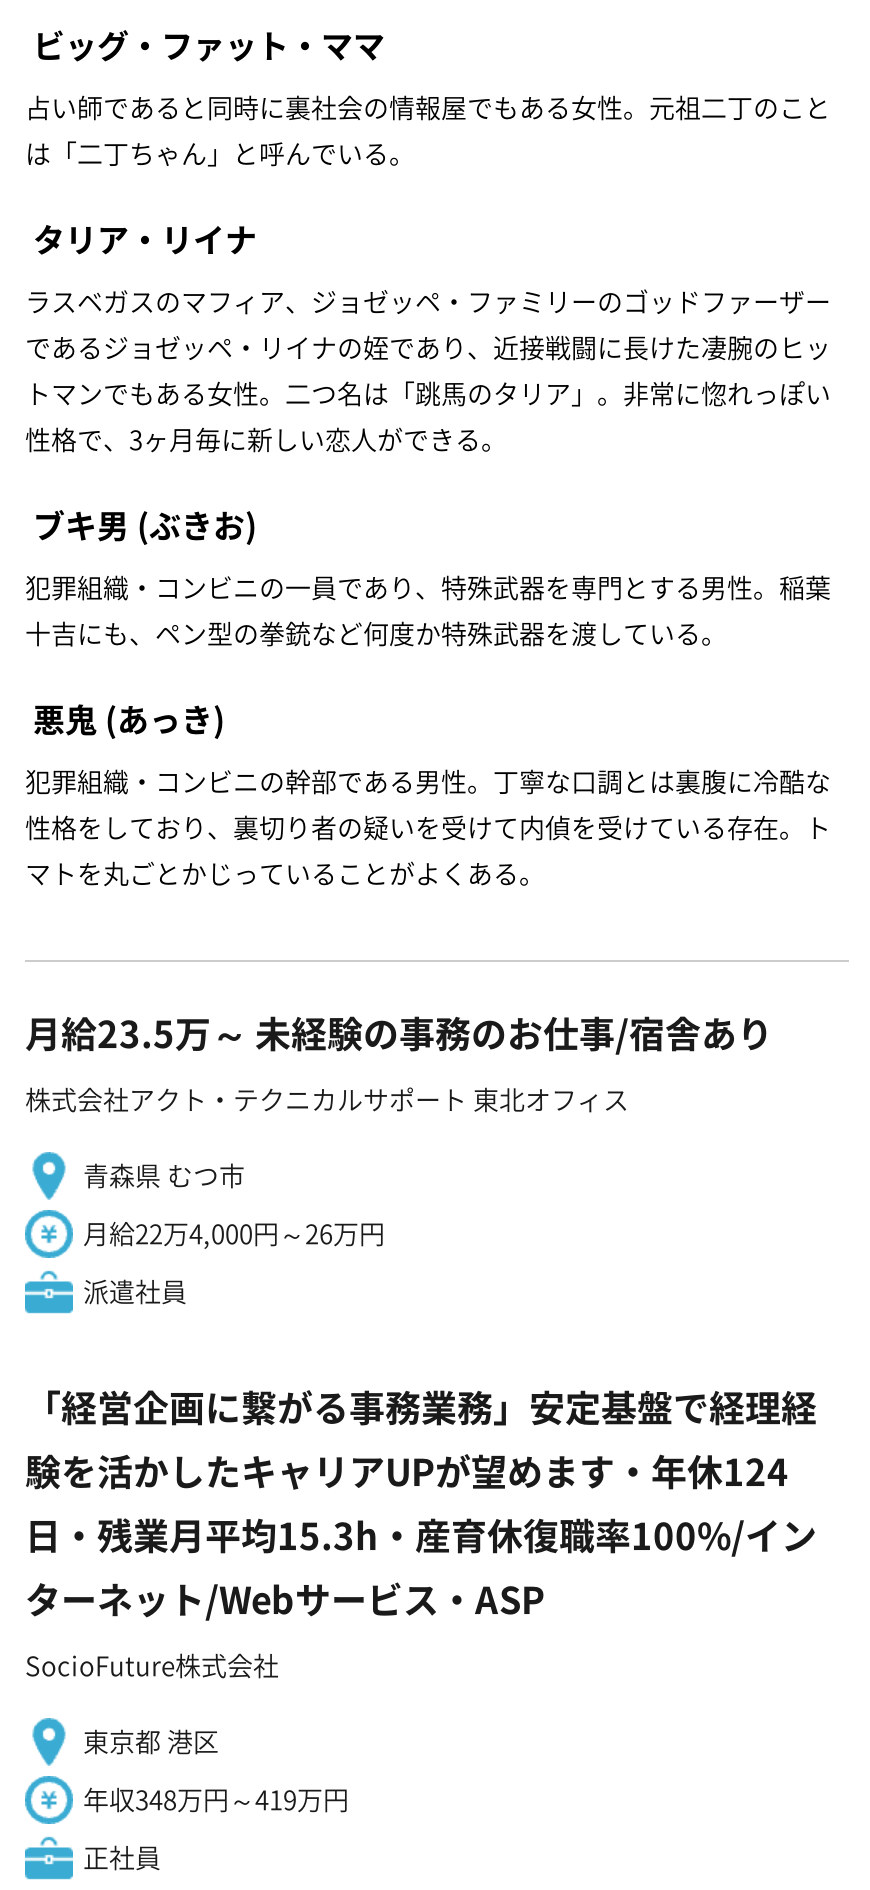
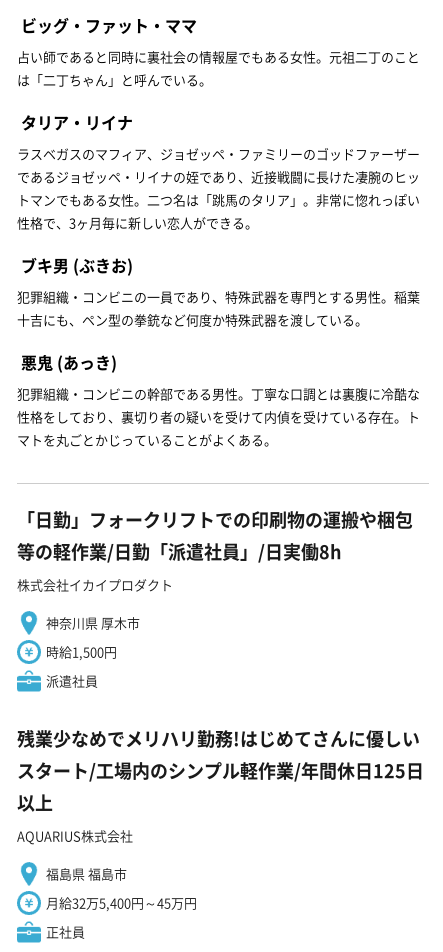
- 月給23.5万～ 未経験の事務のお仕事/宿舎あり
- 株式会社アクト・テクニカルサポート 東北オフィス
+ 「日勤」フォークリフトでの印刷物の運搬や梱包
+ 等の軽作業/日勤「派遣社員」/日実働8h
+ 株式会社イカイプロダクト

- 青森県 むつ市
+ 神奈川県 厚木市

- 月給22万4,000円～26万円
+ 時給1,500円

moved down: 派遣社員

- 「経営企画に繋がる事務業務」安定基盤で経理経
- 験を活かしたキャリアUPが望めます・年休124
- 日・残業月平均15.3h・産育休復職率100%/イン
- ターネット/Webサービス・ASP
- SocioFuture株式会社
+ 残業少なめでメリハリ勤務!はじめてさんに優しい
+ スタート/工場内のシンプル軽作業/年間休日125日
+ 以上
+ AQUARIUS株式会社

- 東京都 港区
+ 福島県 福島市

- 年収348万円～419万円
+ 月給32万5,400円～45万円
